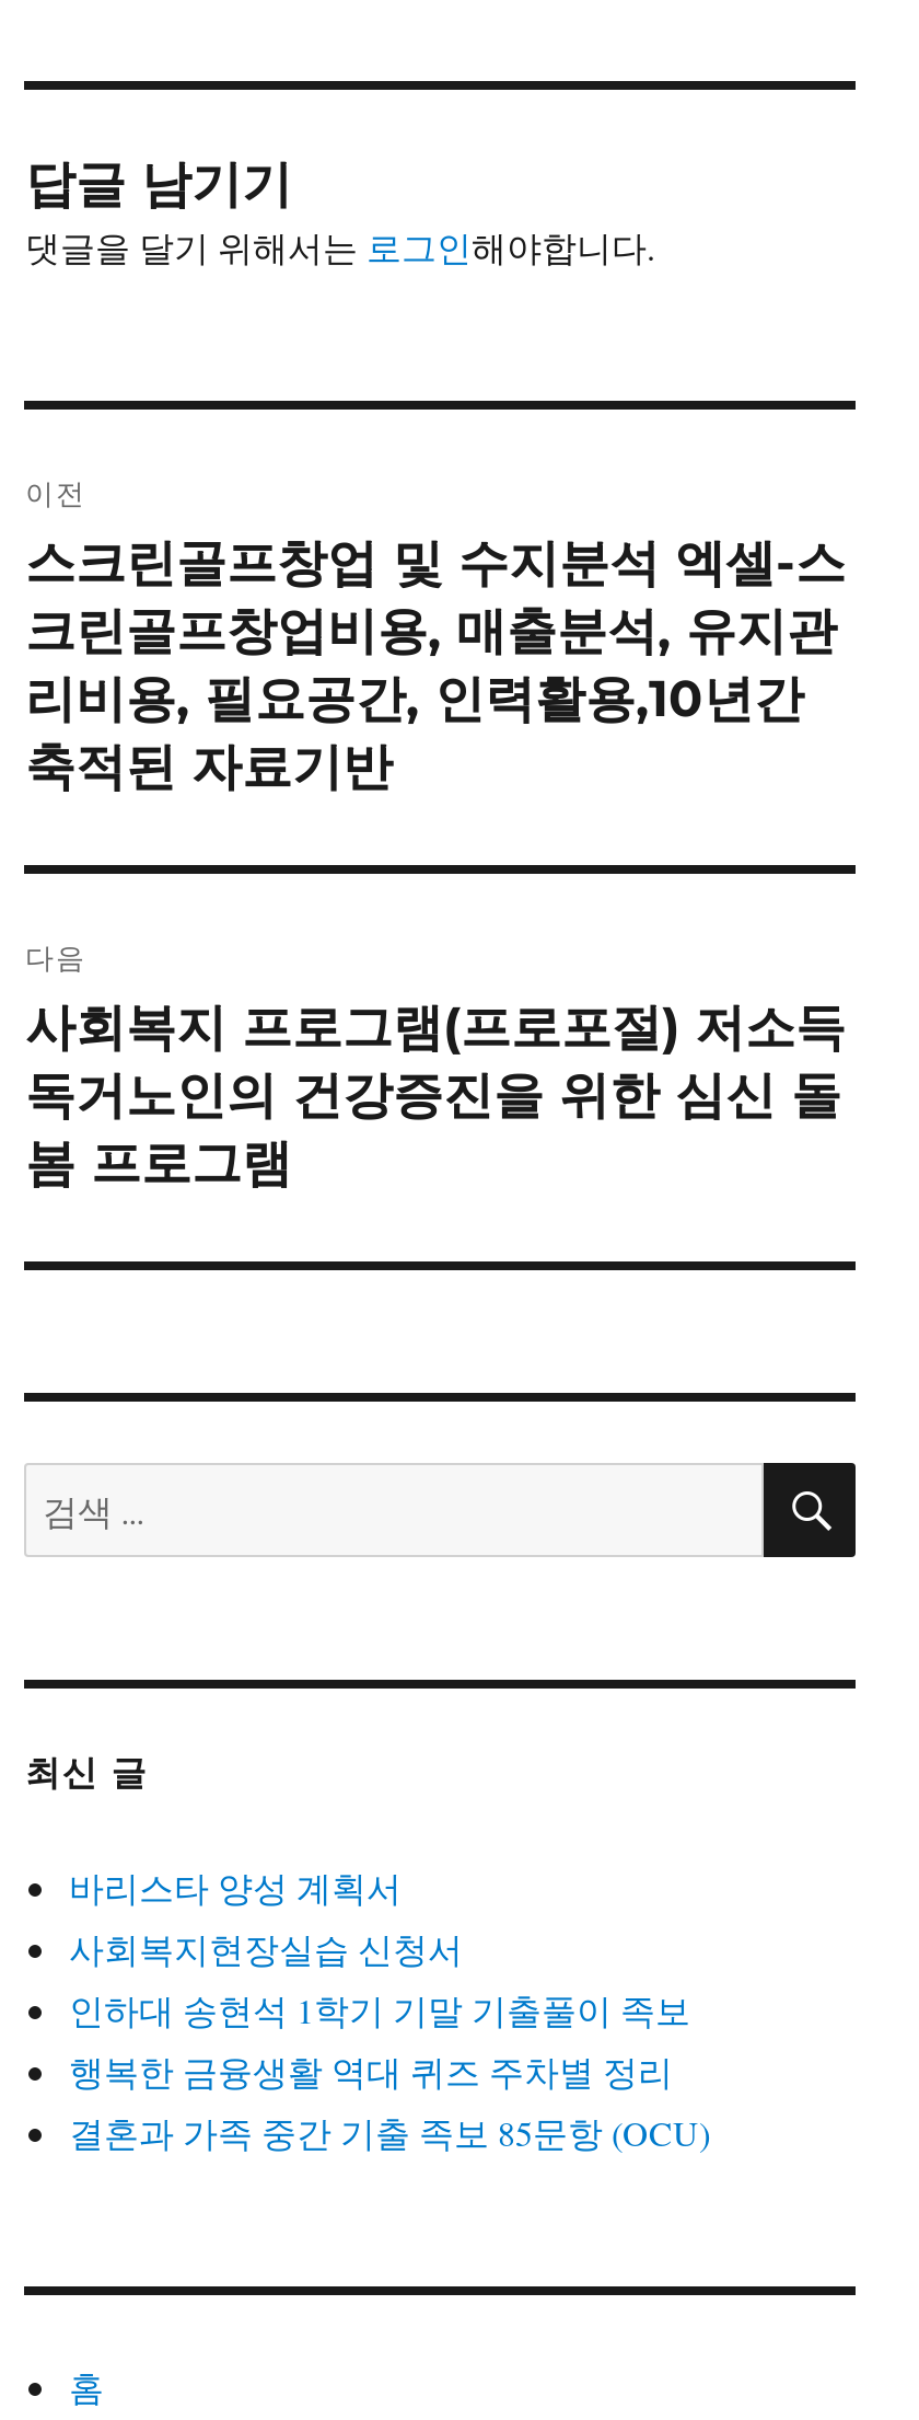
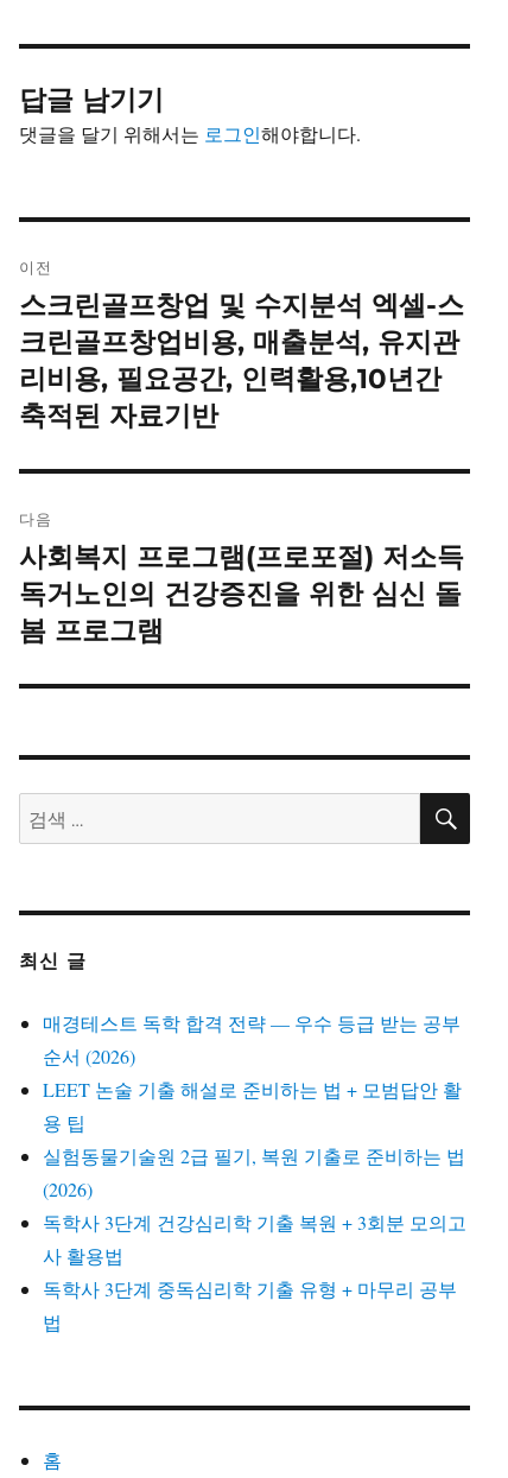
- 바리스타 양성 계획서
- 사회복지현장실습 신청서
- 인하대 송현석 1학기 기말 기출풀이 족보
- 행복한 금융생활 역대 퀴즈 주차별 정리
- 결혼과 가족 중간 기출 족보 85문항 (OCU)
+ 매경테스트 독학 합격 전략 — 우수 등급 받는 공부
+ 순서 (2026)
+ LEET 논술 기출 해설로 준비하는 법 + 모범답안 활
+ 용 팁
+ 실험동물기술원 2급 필기, 복원 기출로 준비하는 법
+ (2026)
+ 독학사 3단계 건강심리학 기출 복원 + 3회분 모의고
+ 사 활용법
+ 독학사 3단계 중독심리학 기출 유형 + 마무리 공부
+ 법
